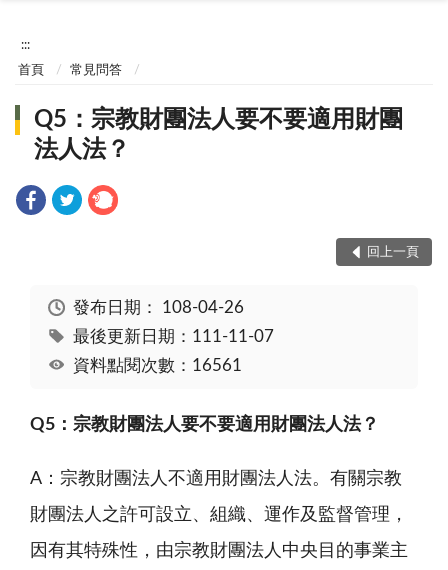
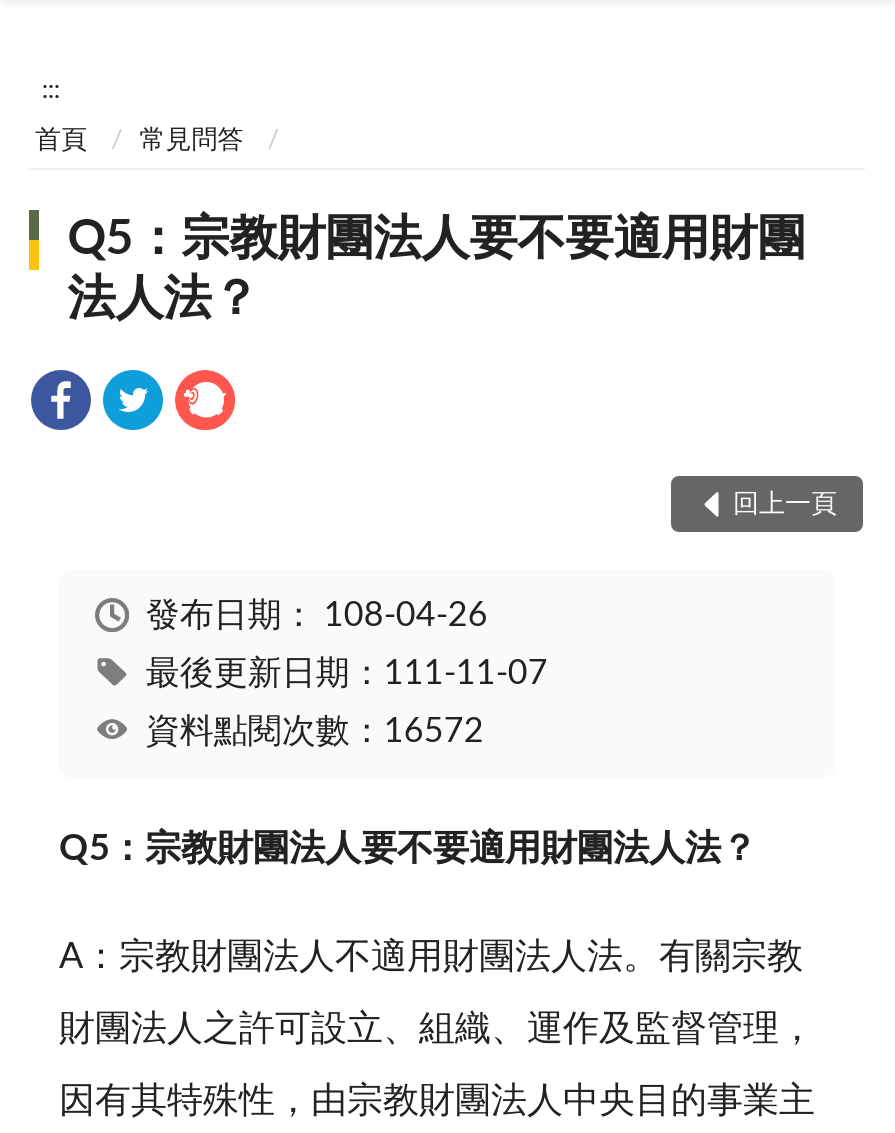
- 資料點閱次數：16561
+ 資料點閱次數：16572
